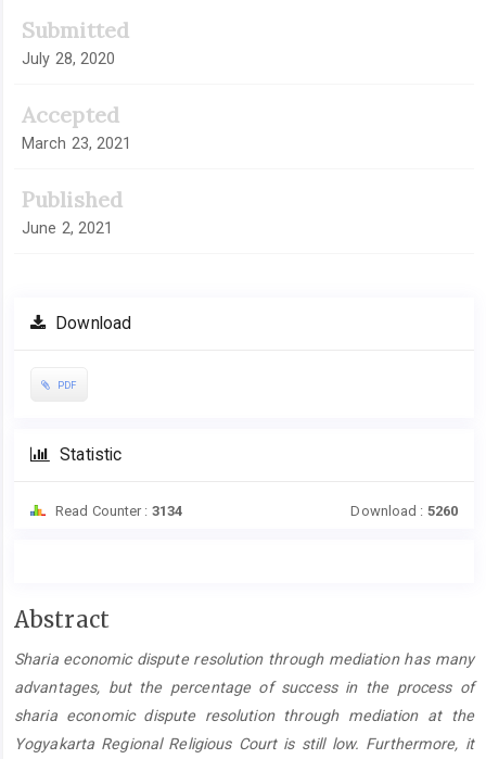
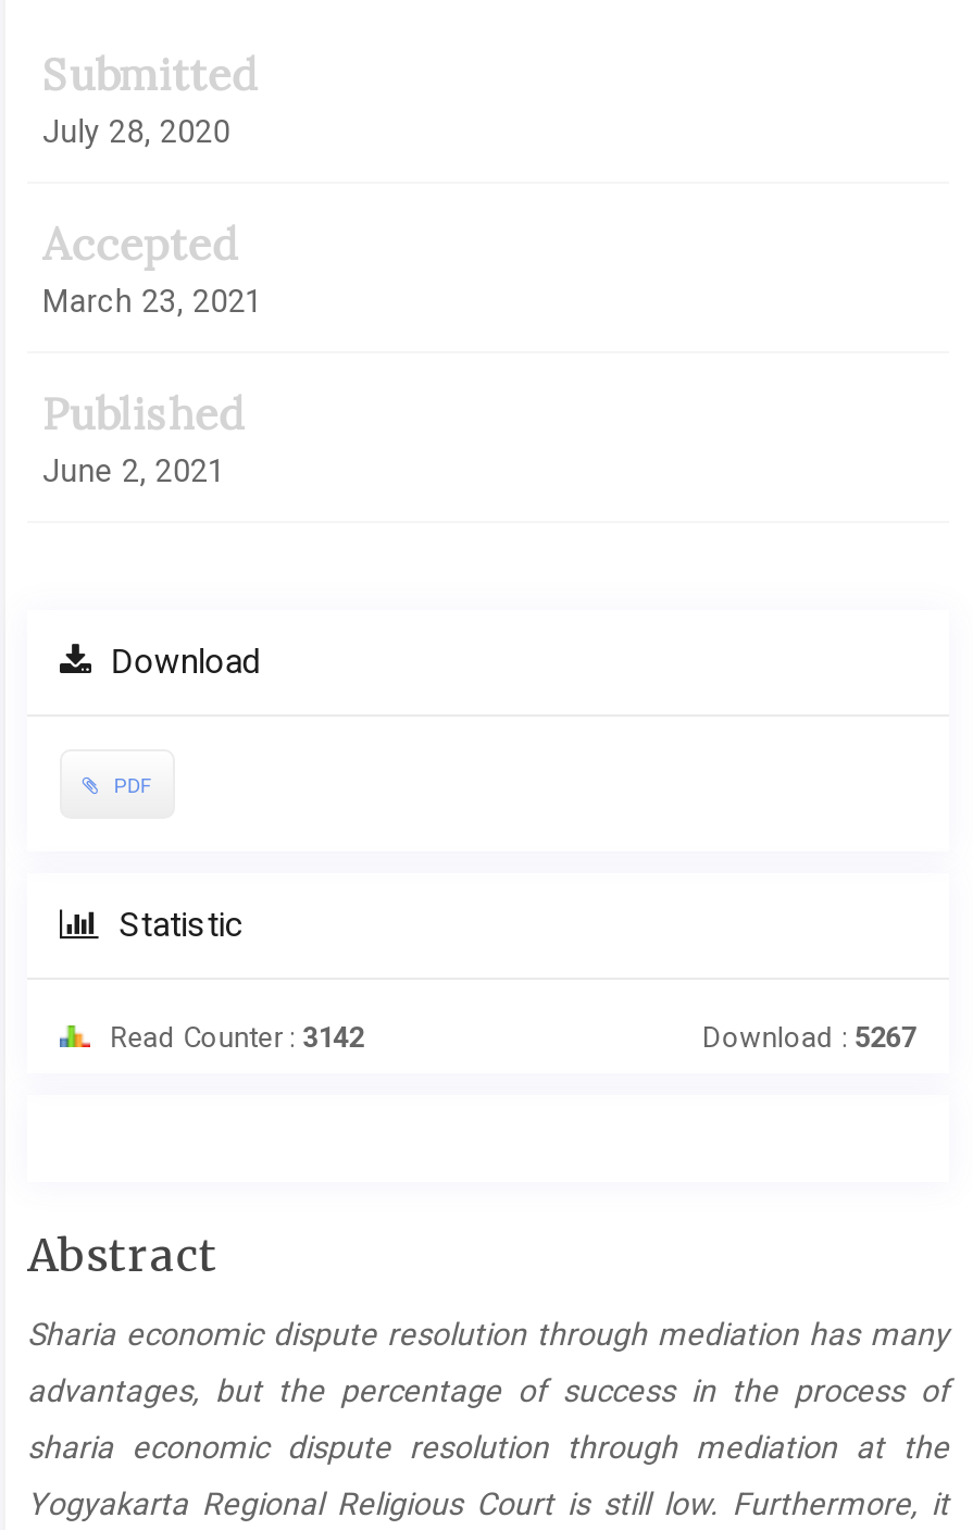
- Read Counter : 3134
+ Read Counter : 3142

- Download : 5260
+ Download : 5267
